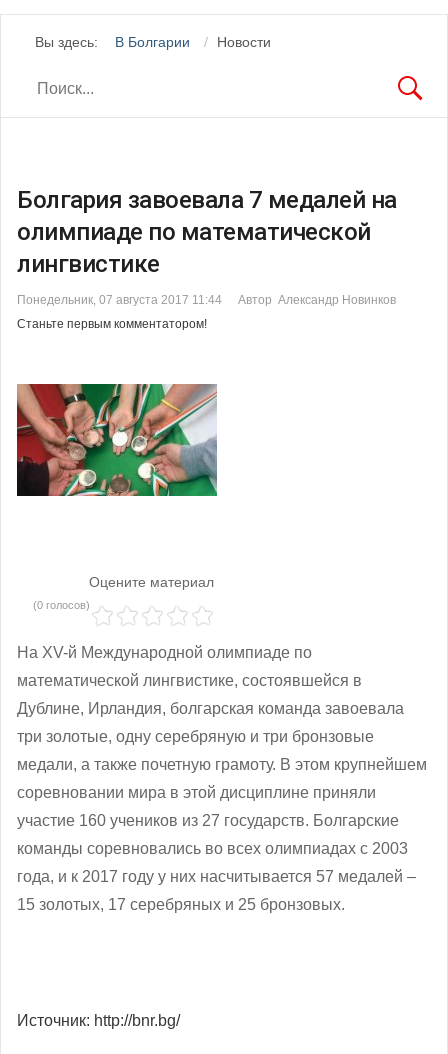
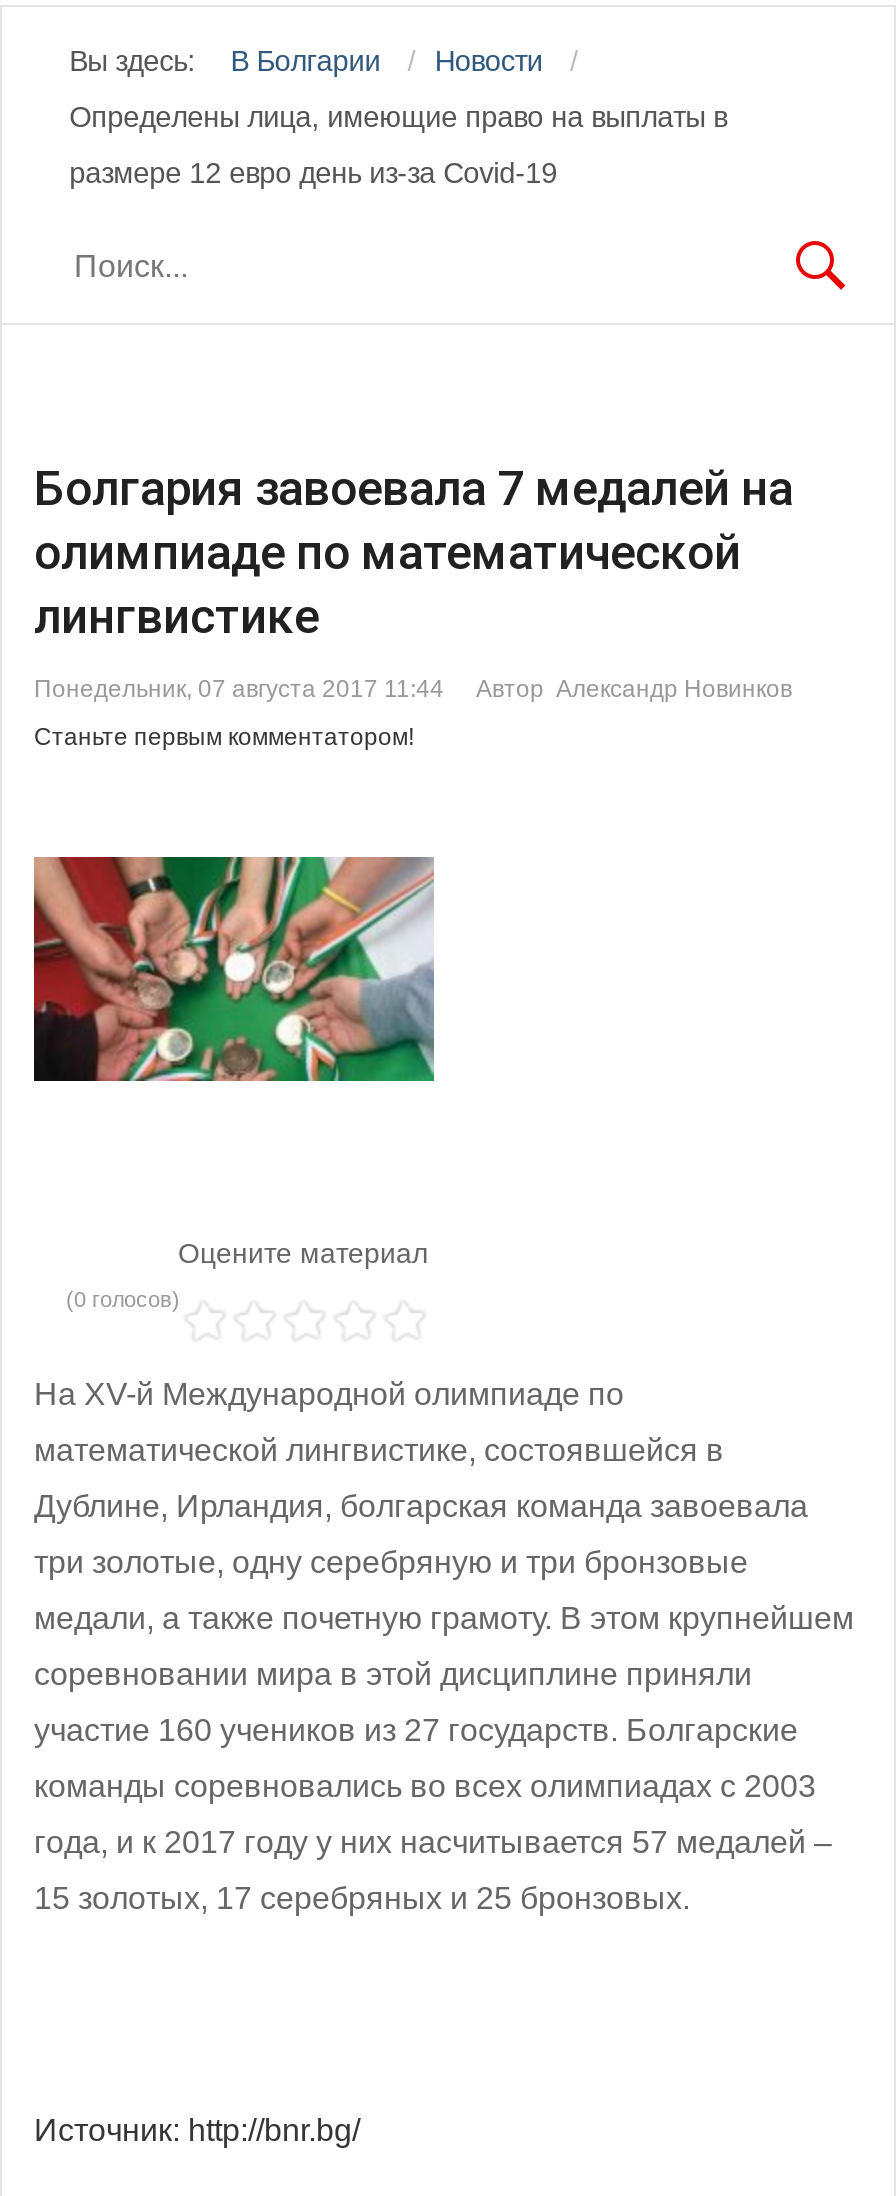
+ Определены лица, имеющие право на выплаты в
+ размере 12 евро день из-за Covid-19
